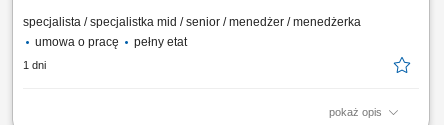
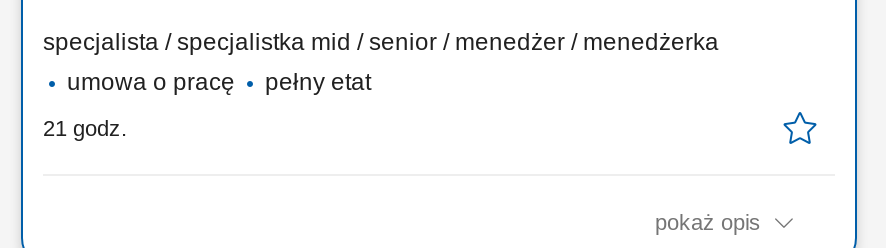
- 1 dni
+ 21 godz.
